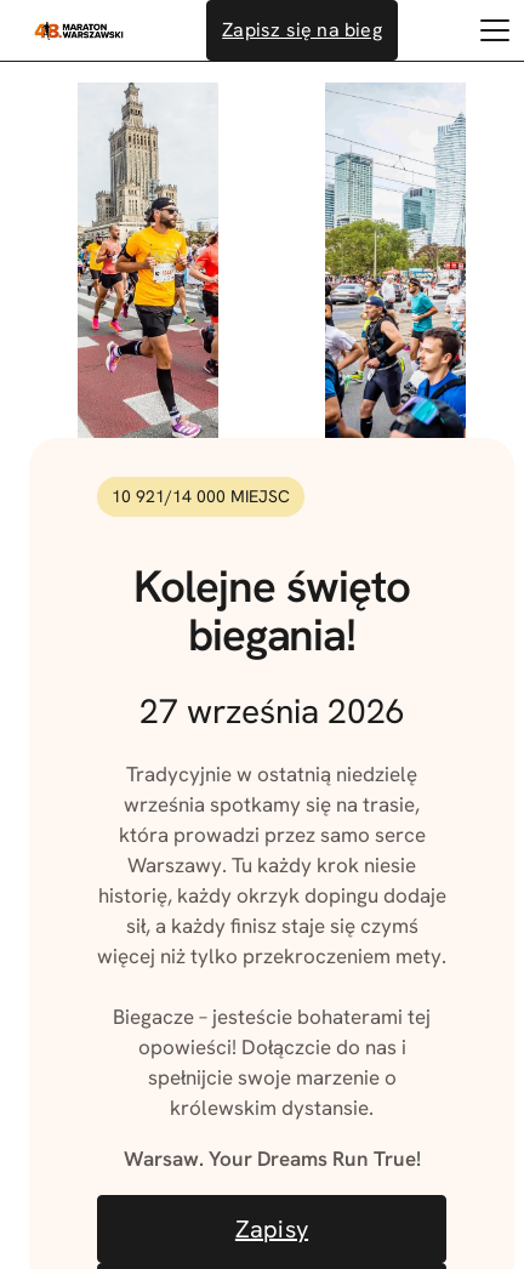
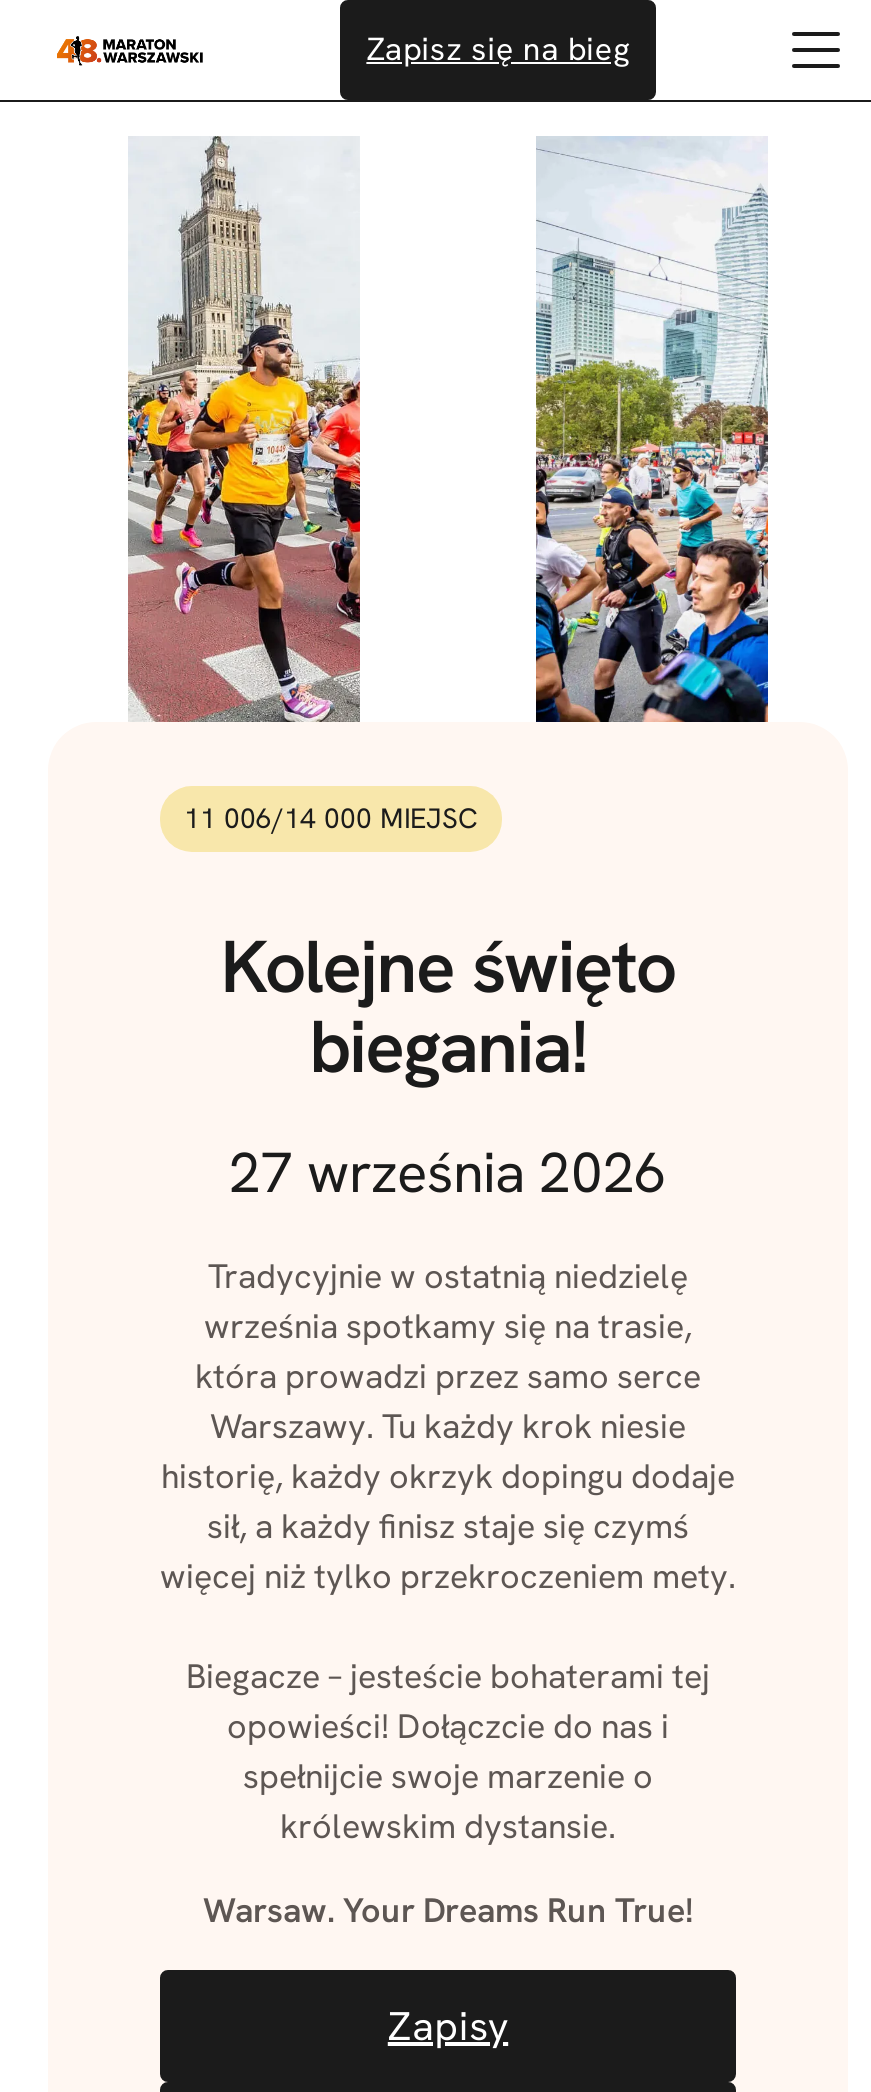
- 10 921/14 000 MIEJSC
+ 11 006/14 000 MIEJSC
